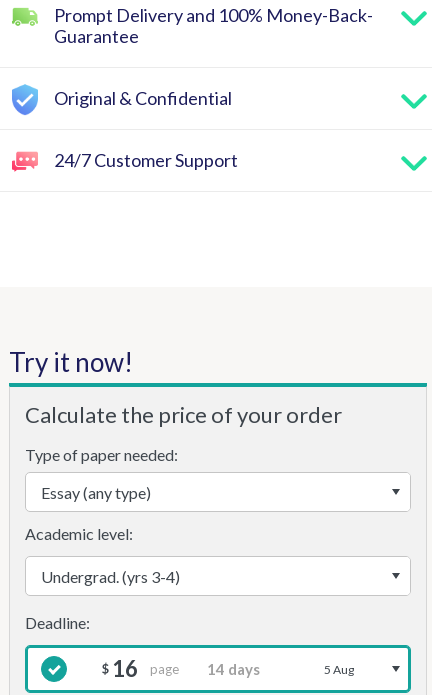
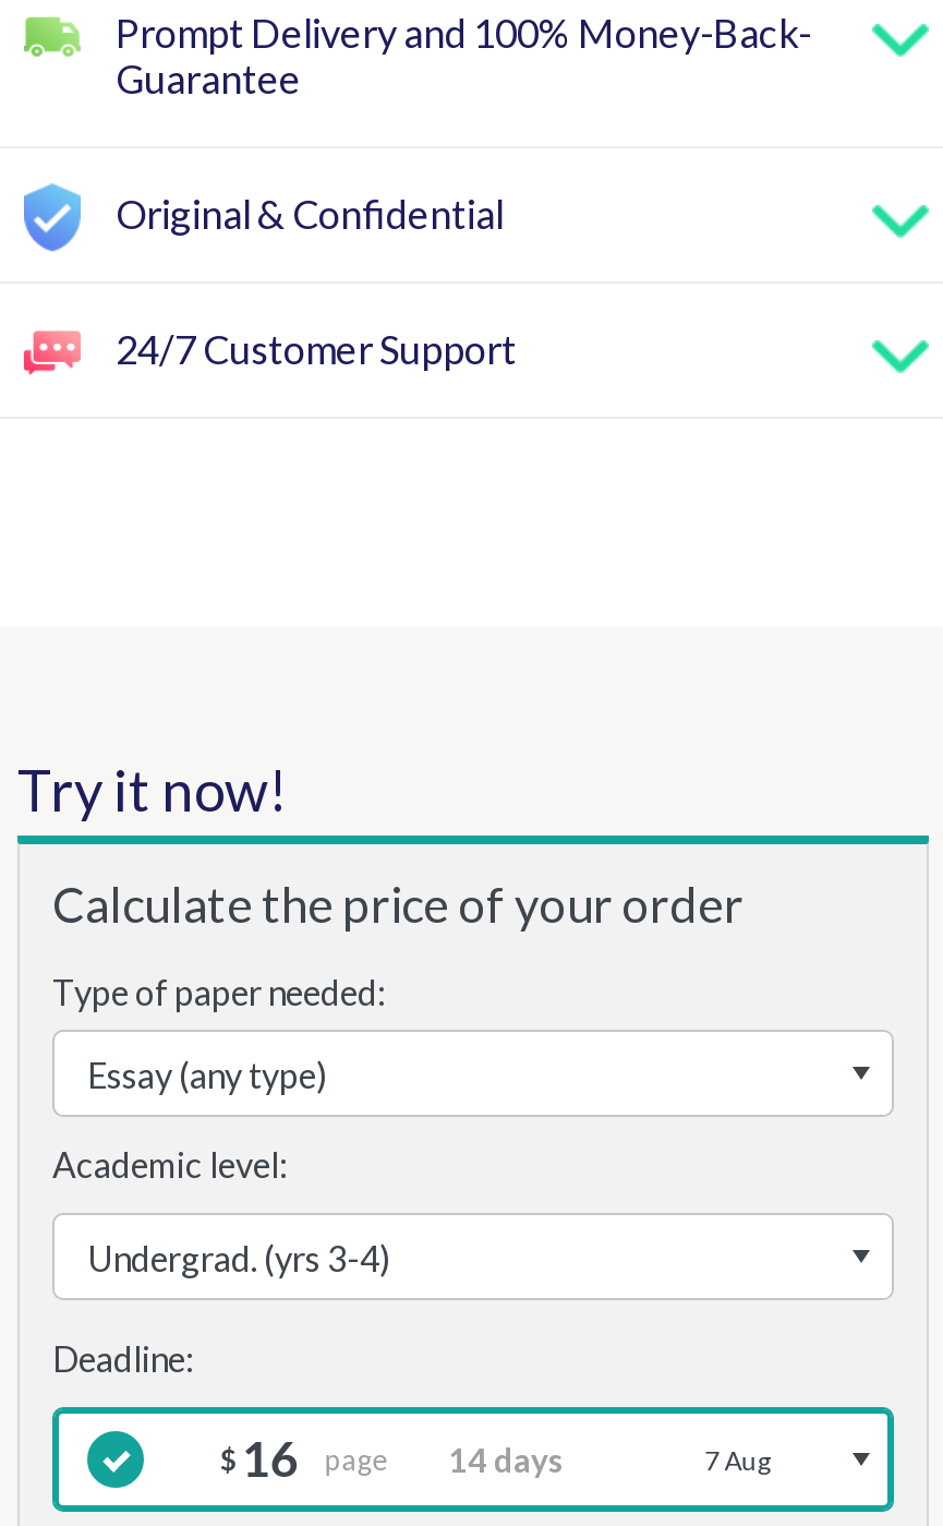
- 5 Aug
+ 7 Aug
